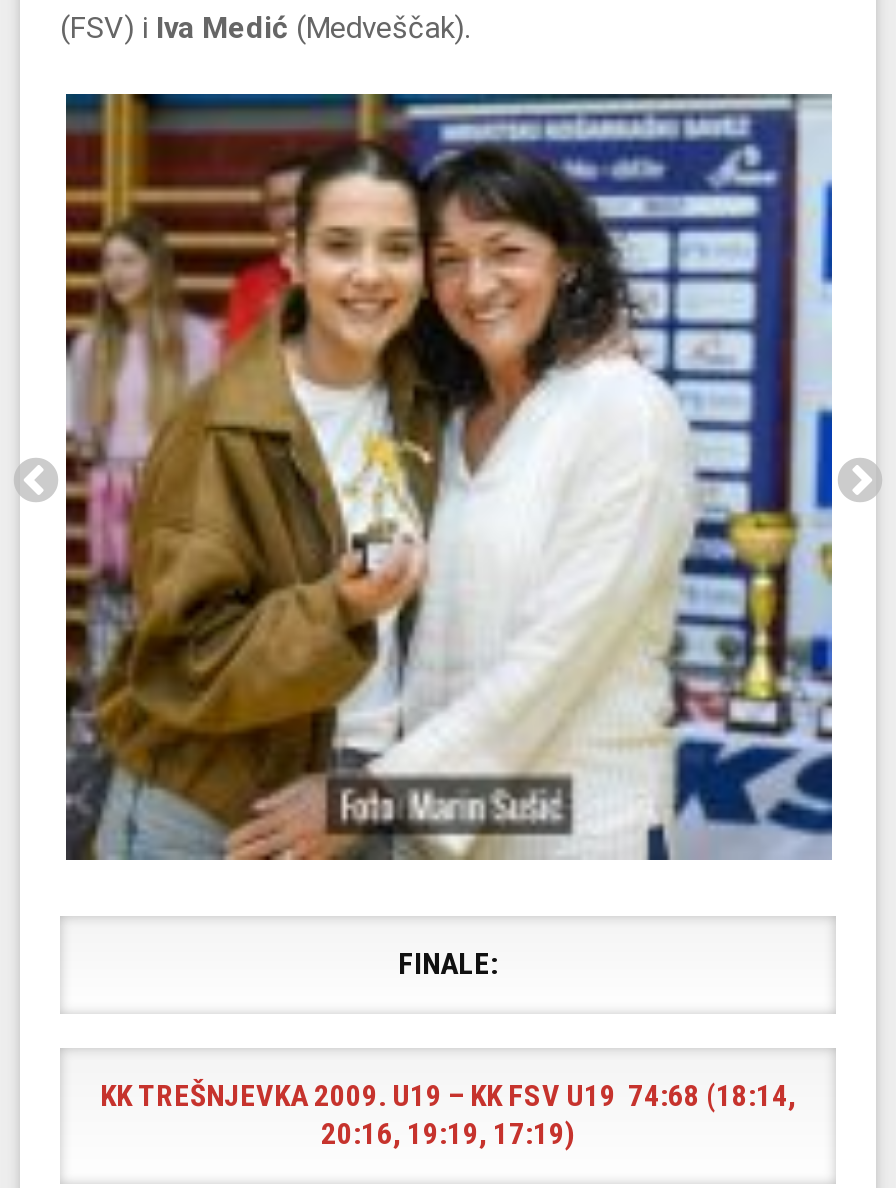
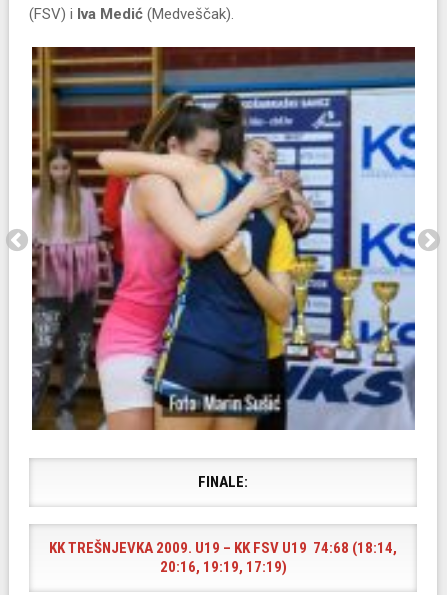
- [image]
+ [image]
